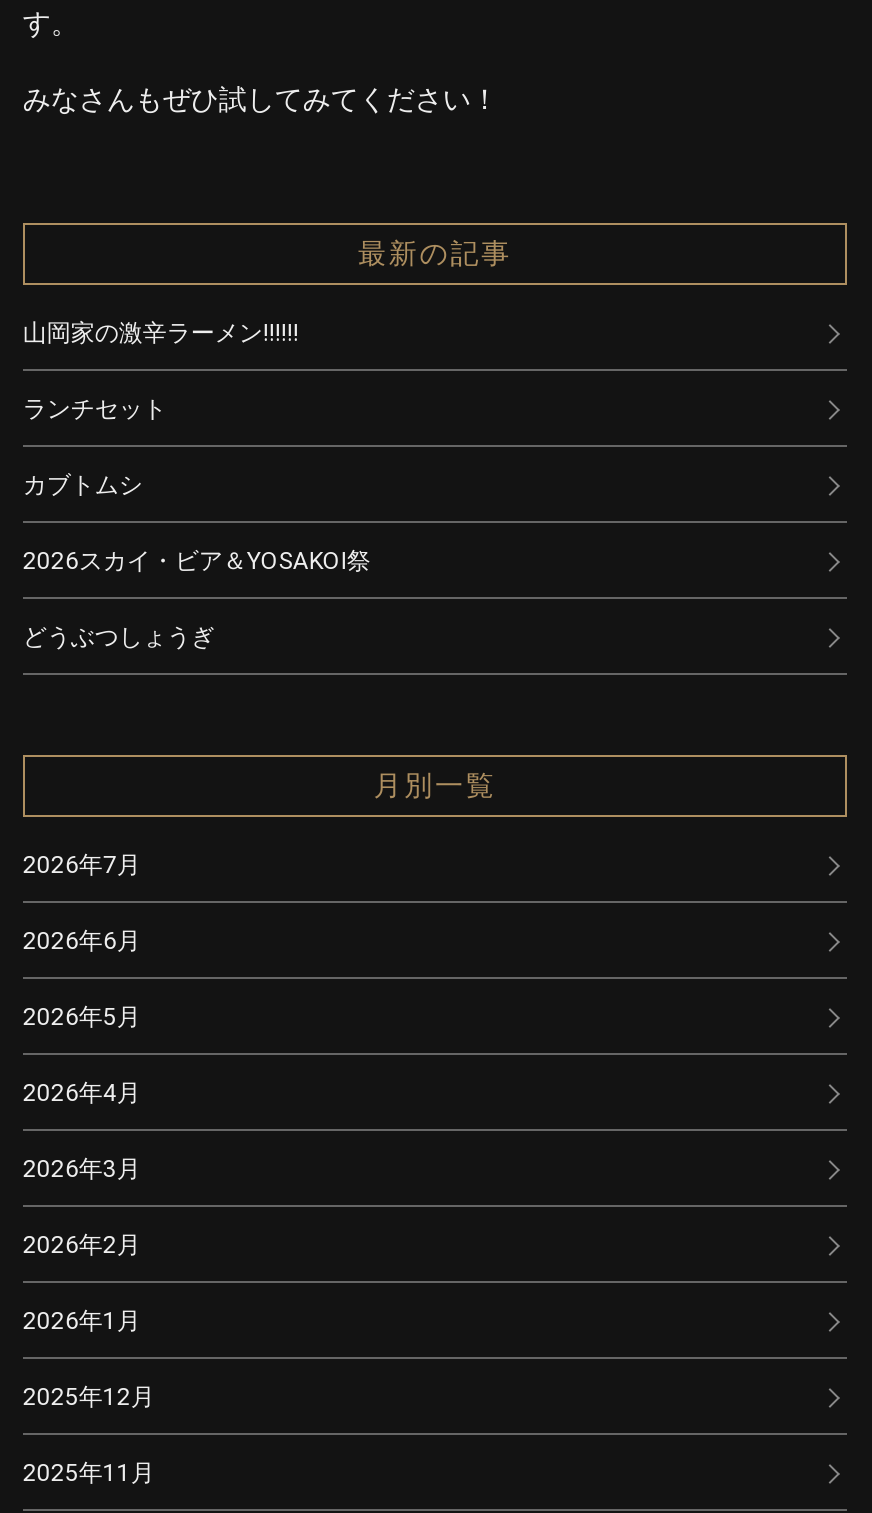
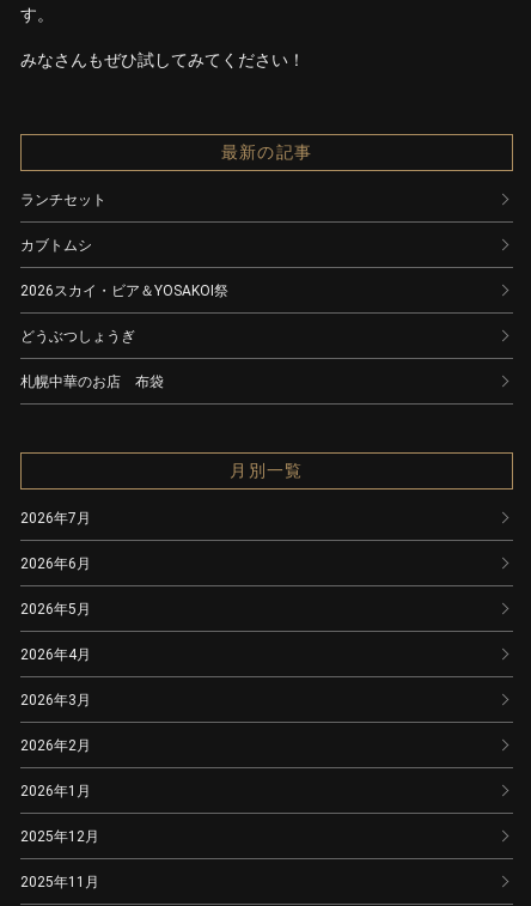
- 山岡家の激辛ラーメン!!!!!!

moved up: ランチセット | カブトムシ | 2026スカイ・ビア＆YOSAKOI祭 | どうぶつしょうぎ

+ 札幌中華のお店 布袋
